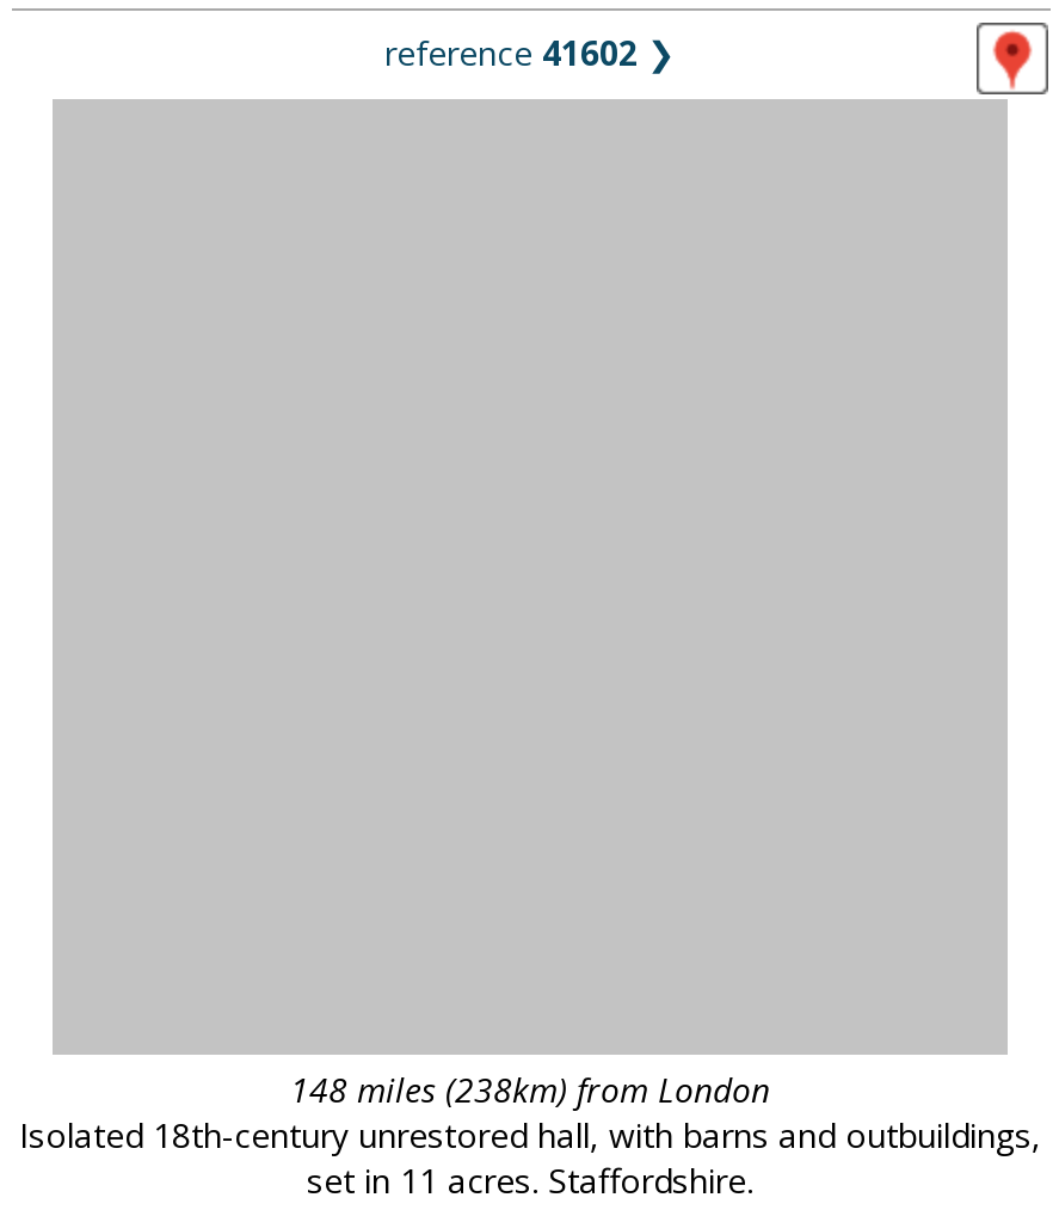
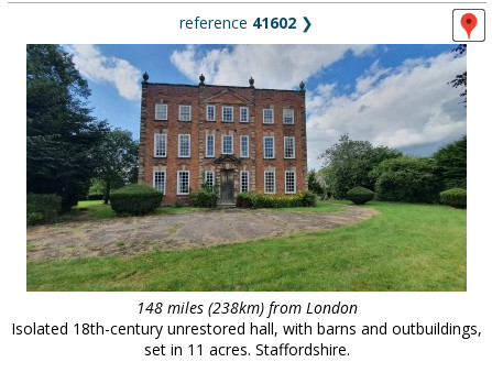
+ [image]
